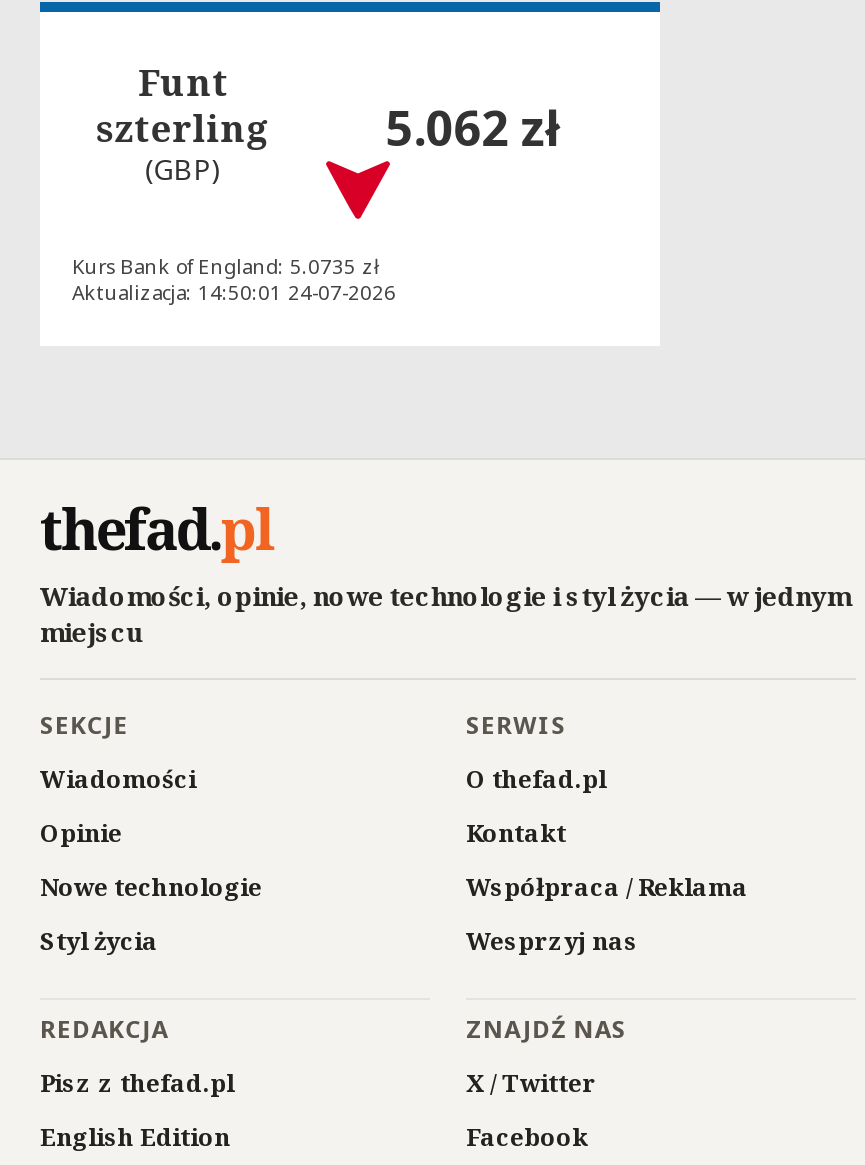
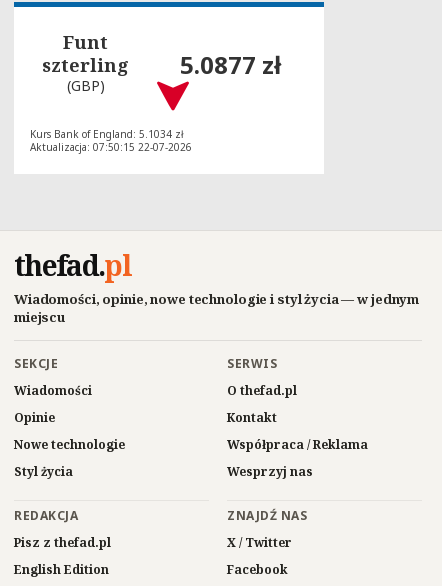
- 5.062 zł
+ 5.0877 zł

- Kurs Bank of England: 5.0735 zł
+ Kurs Bank of England: 5.1034 zł

- Aktualizacja: 14:50:01 24-07-2026
+ Aktualizacja: 07:50:15 22-07-2026
